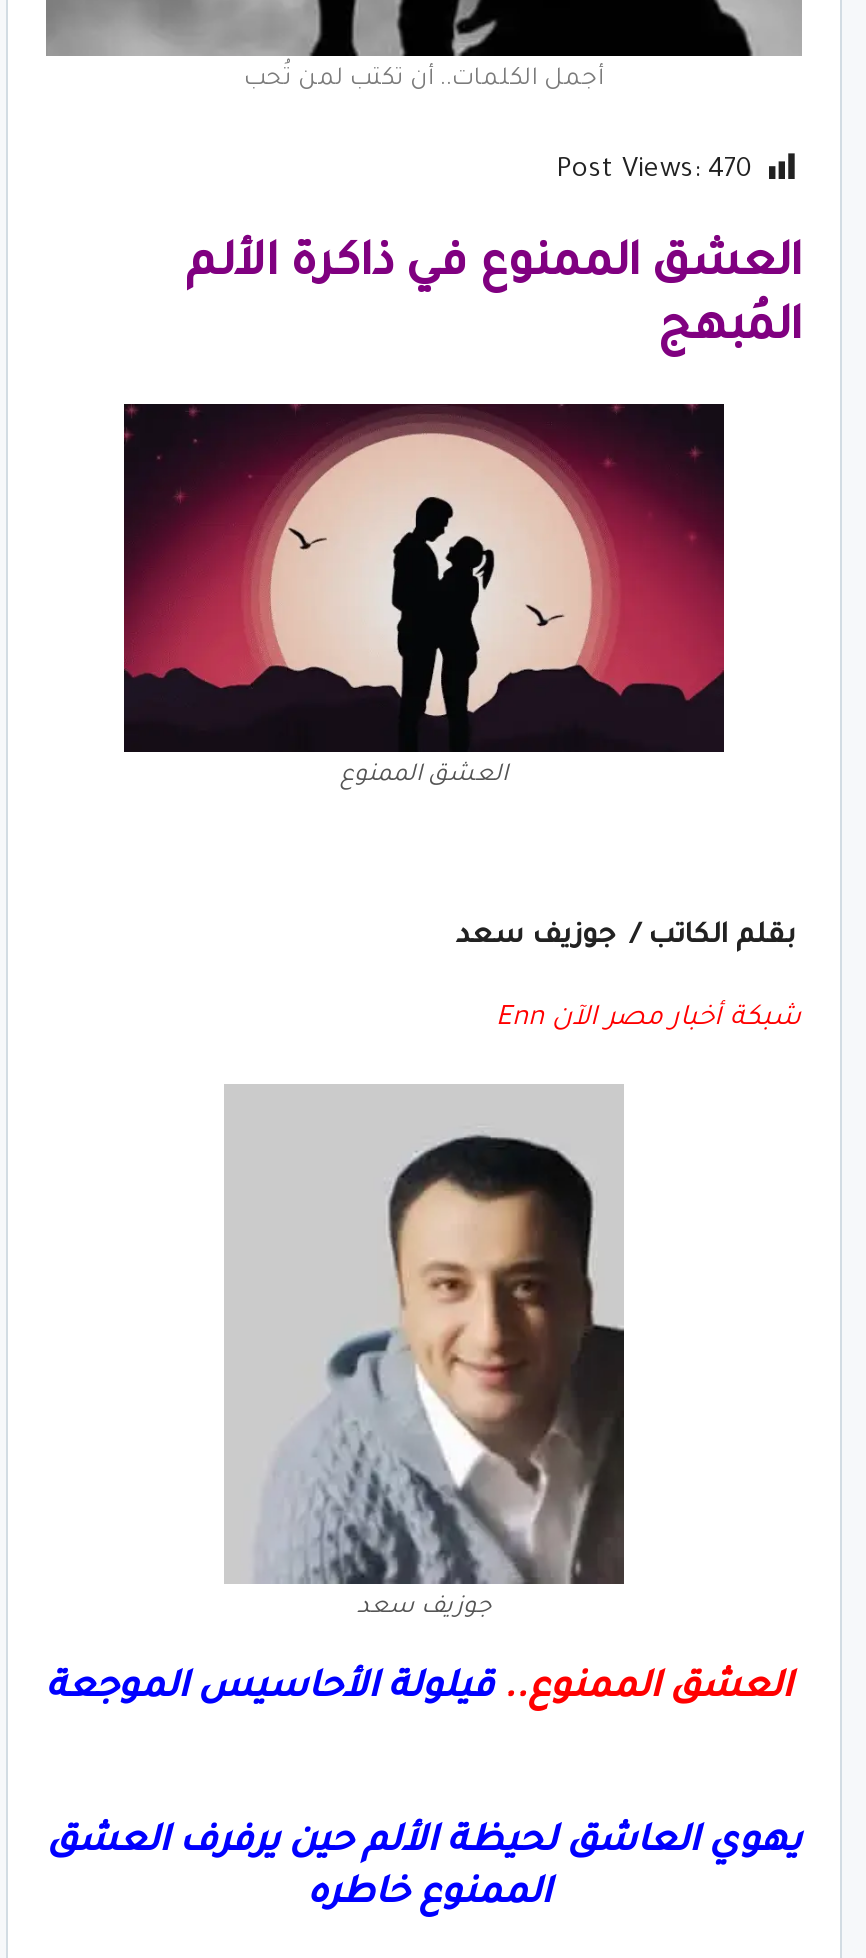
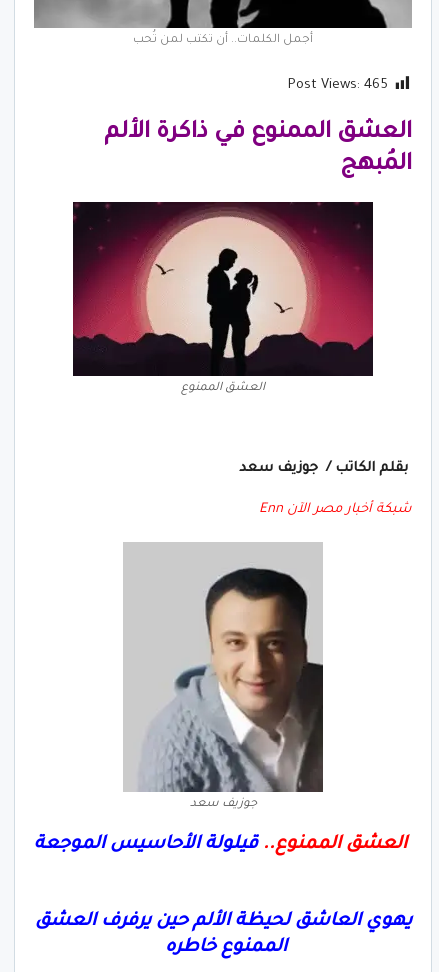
- Post Views: 470
+ Post Views: 465
